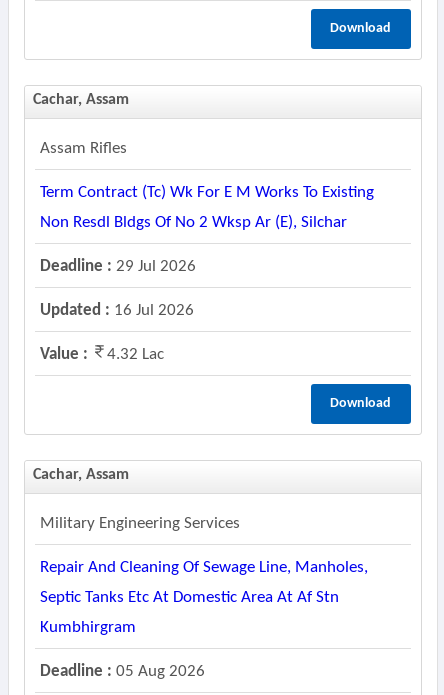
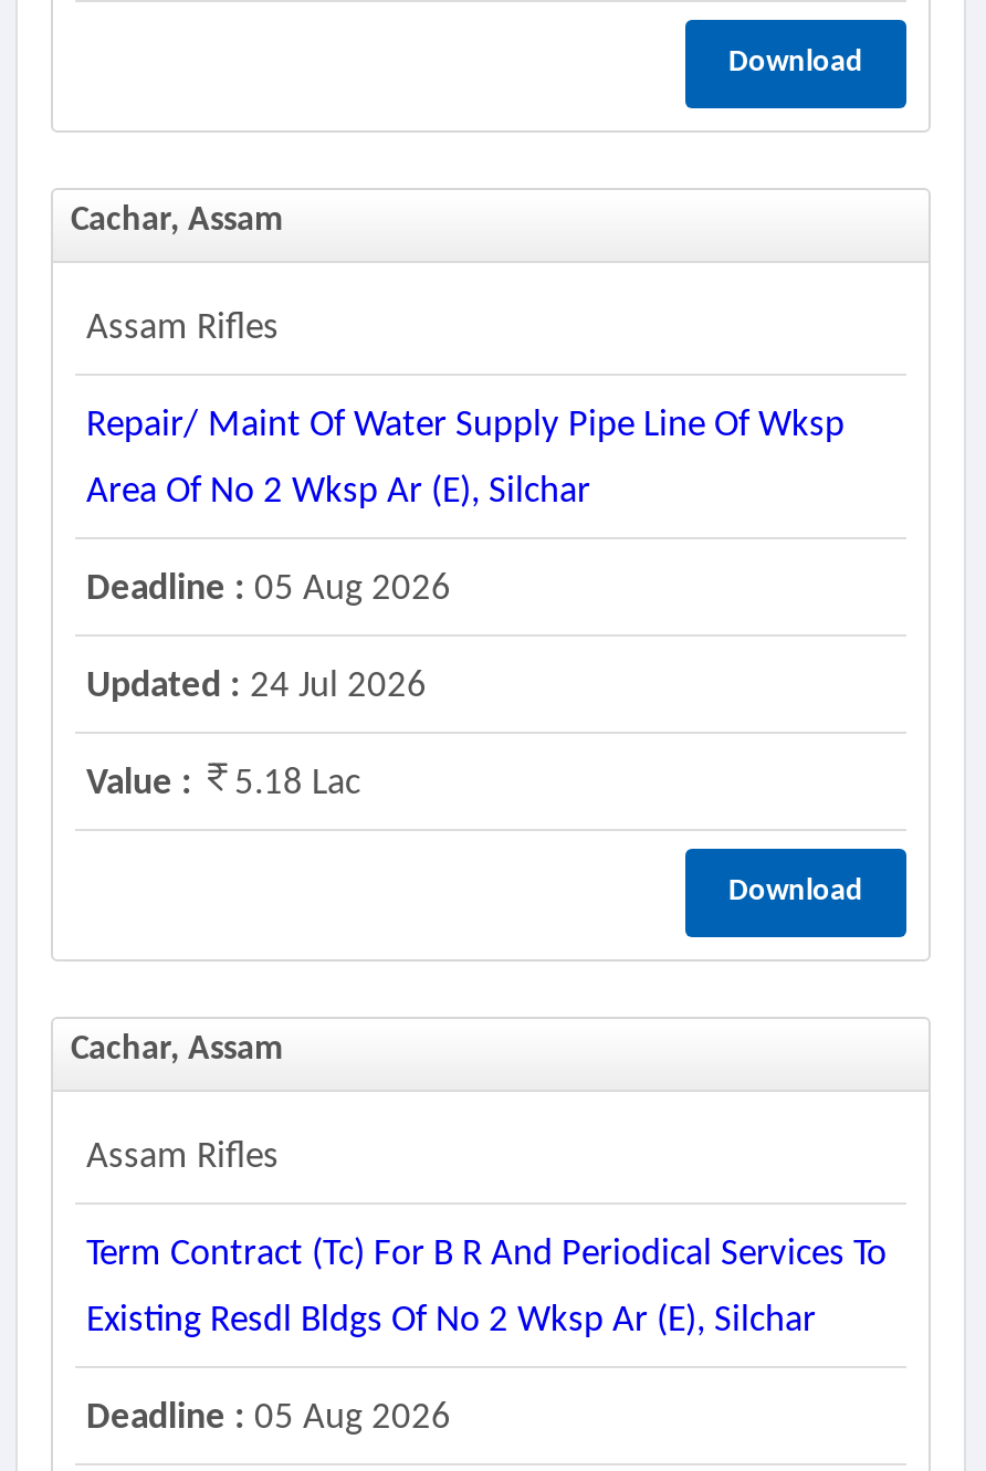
- Term Contract (tc) Wk For E M Works To Existing
+ Repair/ Maint Of Water Supply Pipe Line Of Wksp

- Non Resdl Bldgs Of No 2 Wksp Ar (e), Silchar
+ Area Of No 2 Wksp Ar (e), Silchar

- Deadline : 29 Jul 2026
+ Deadline : 05 Aug 2026

- Updated : 16 Jul 2026
+ Updated : 24 Jul 2026

- Value : 4.32 Lac
+ Value : 5.18 Lac

- Military Engineering Services
- Repair And Cleaning Of Sewage Line, Manholes,
- Septic Tanks Etc At Domestic Area At Af Stn
- Kumbhirgram
+ Assam Rifles
+ Term Contract (tc) For B R And Periodical Services To
+ Existing Resdl Bldgs Of No 2 Wksp Ar (e), Silchar
